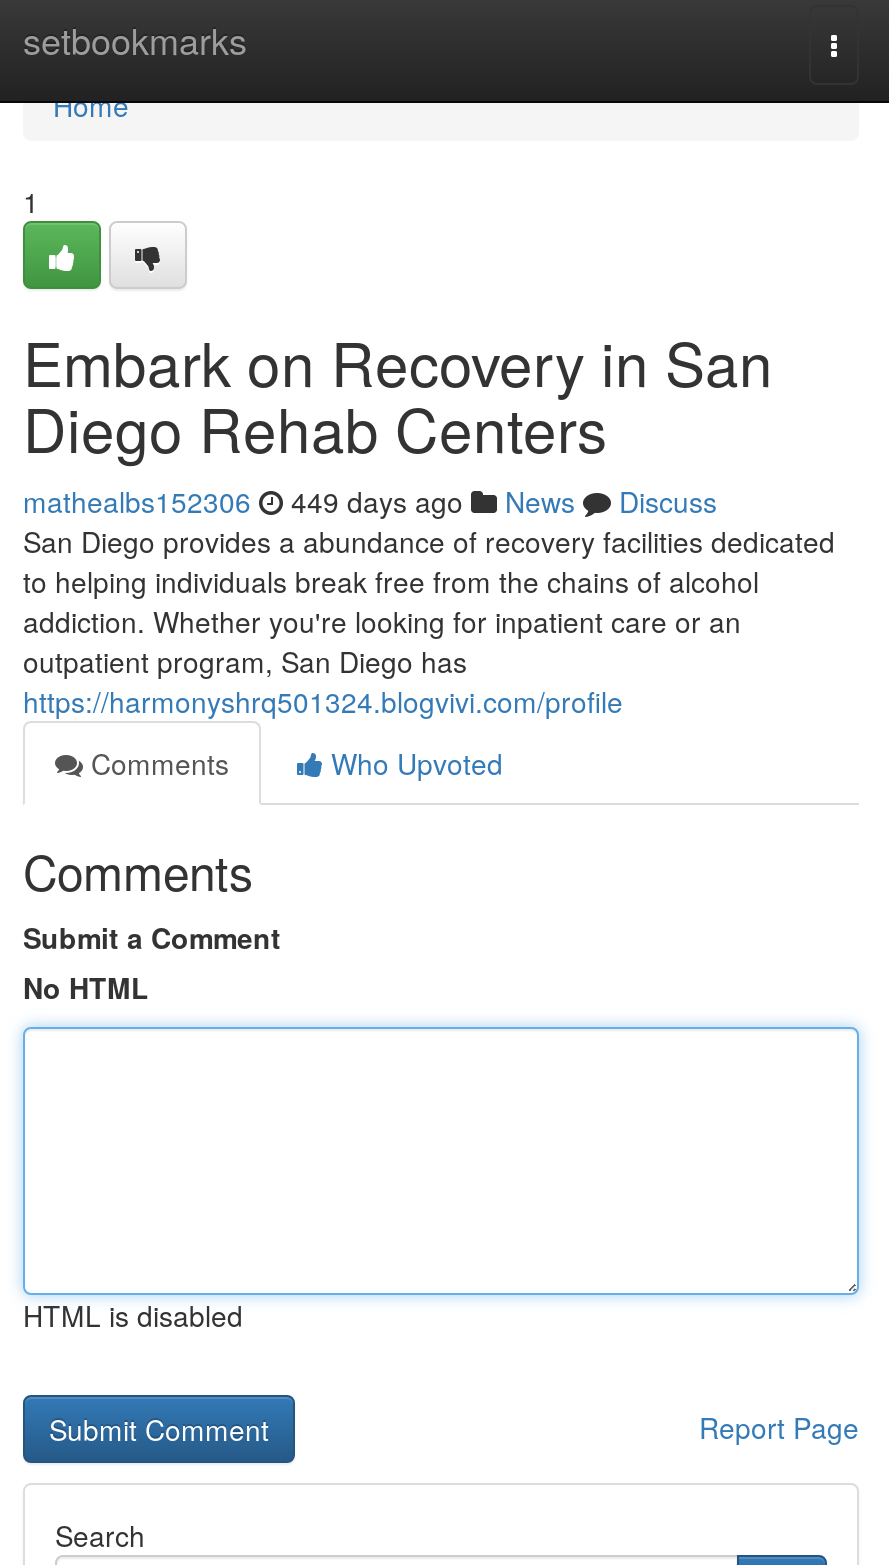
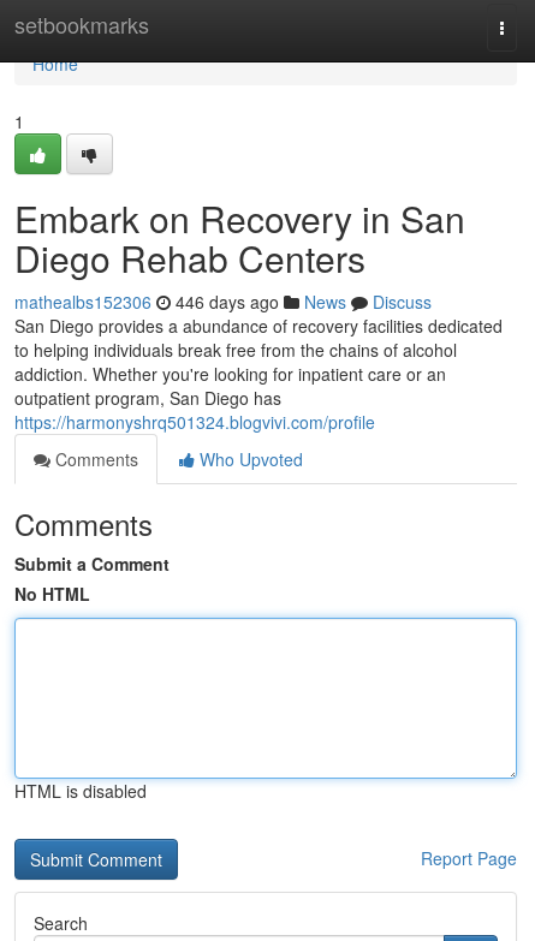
- mathealbs152306 449 days ago News Discuss
+ mathealbs152306 446 days ago News Discuss
